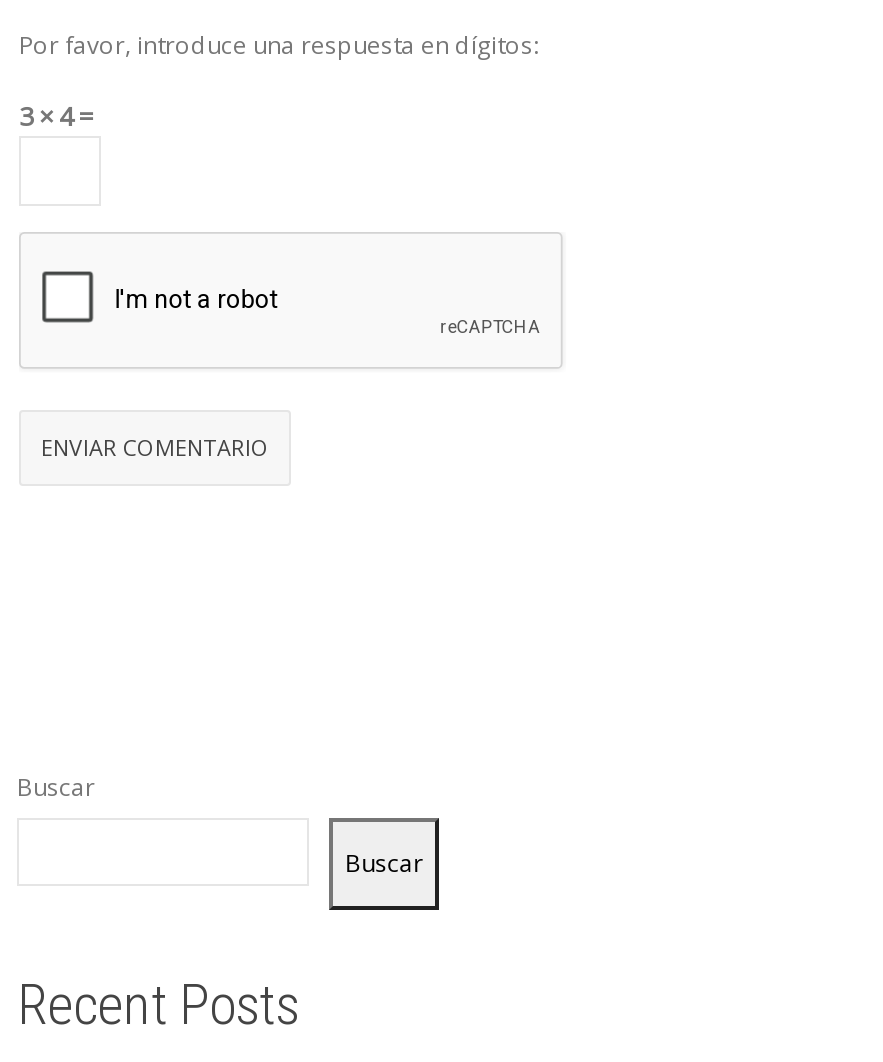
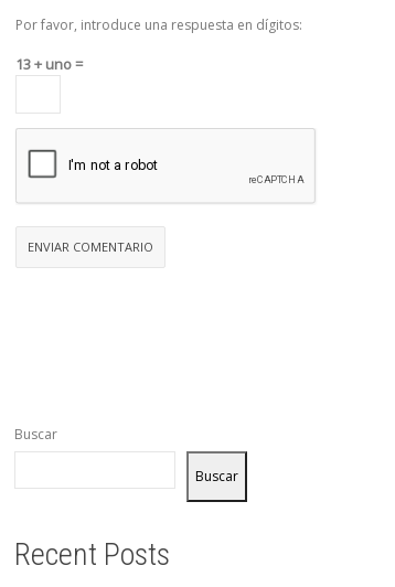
- 3 × 4 =
+ 13 + uno =
